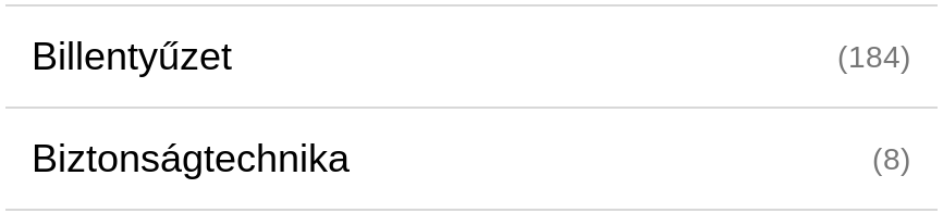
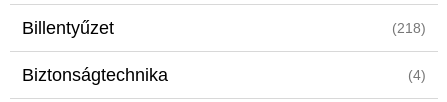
- (184)
+ (218)

- (8)
+ (4)
